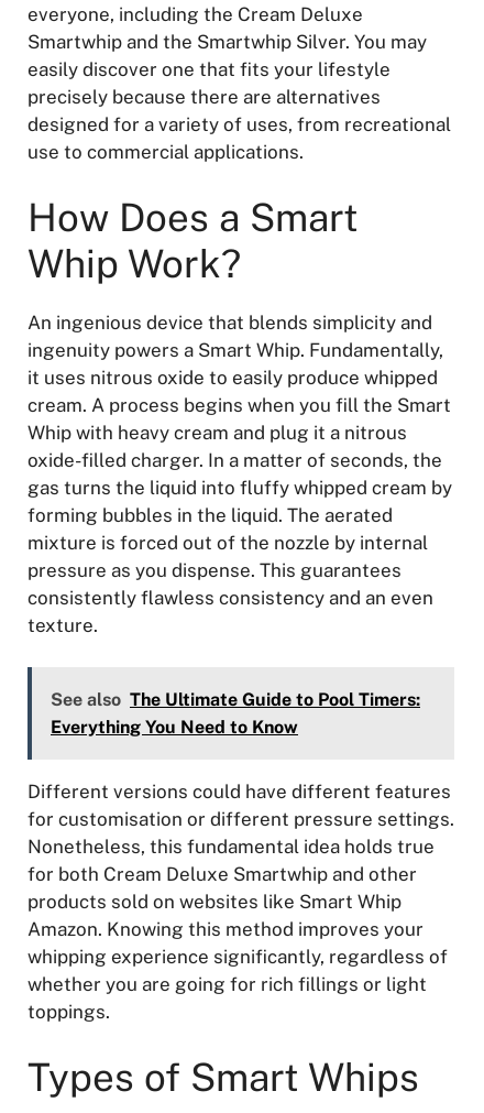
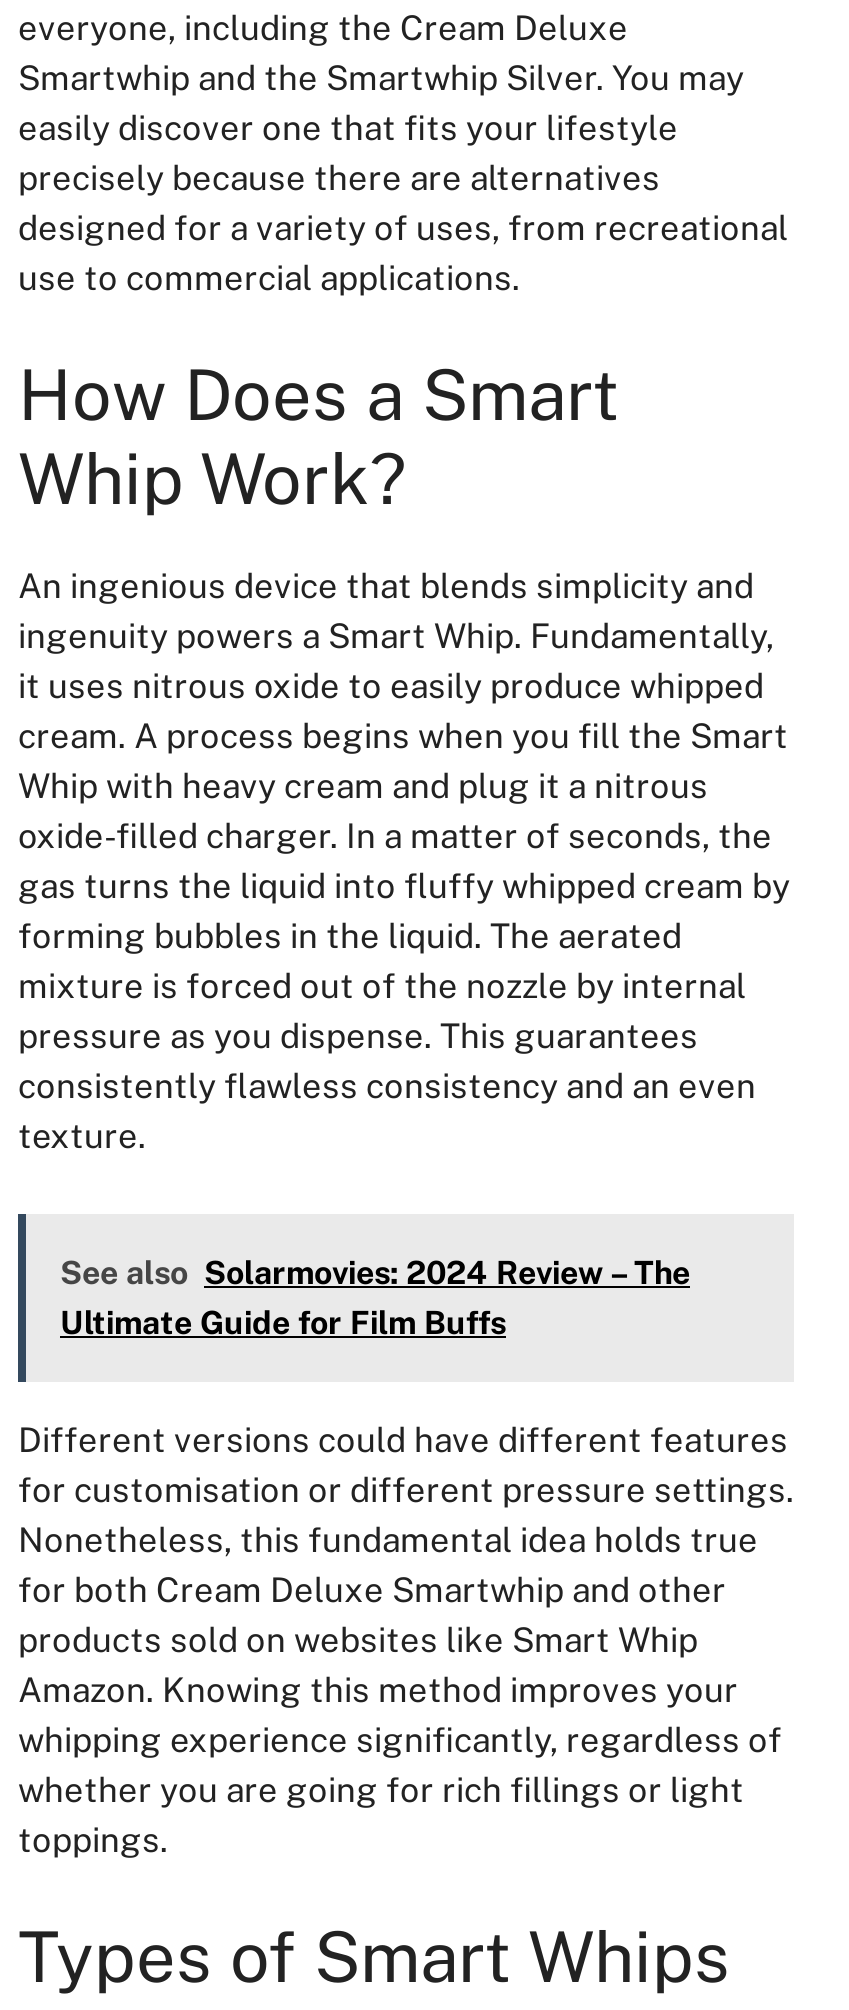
- See also The Ultimate Guide to Pool Timers:
- Everything You Need to Know
+ See also Solarmovies: 2024 Review – The
+ Ultimate Guide for Film Buffs
